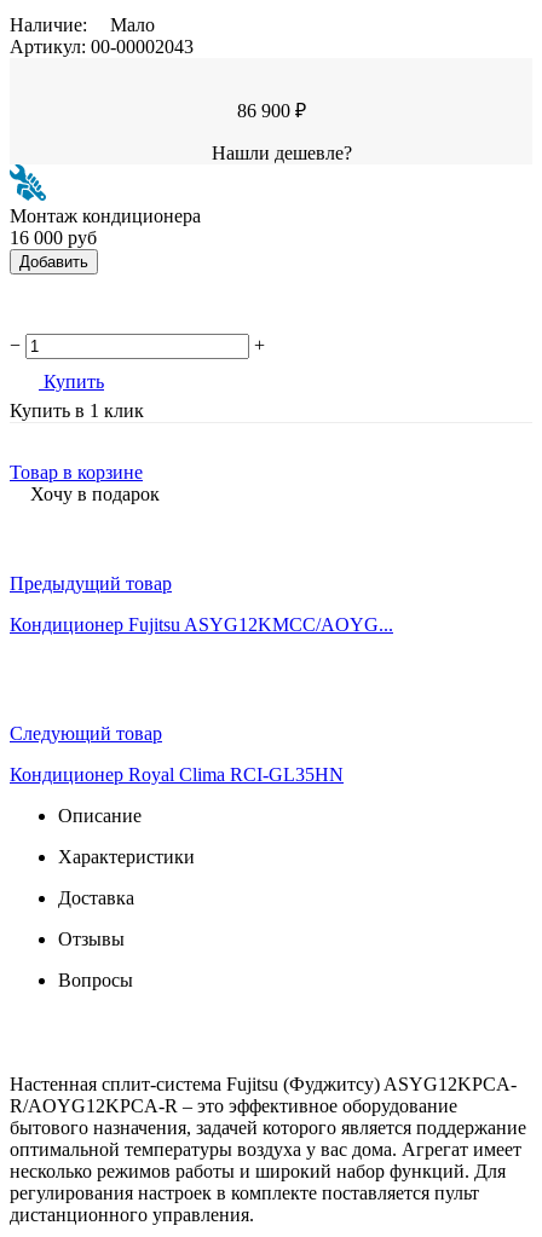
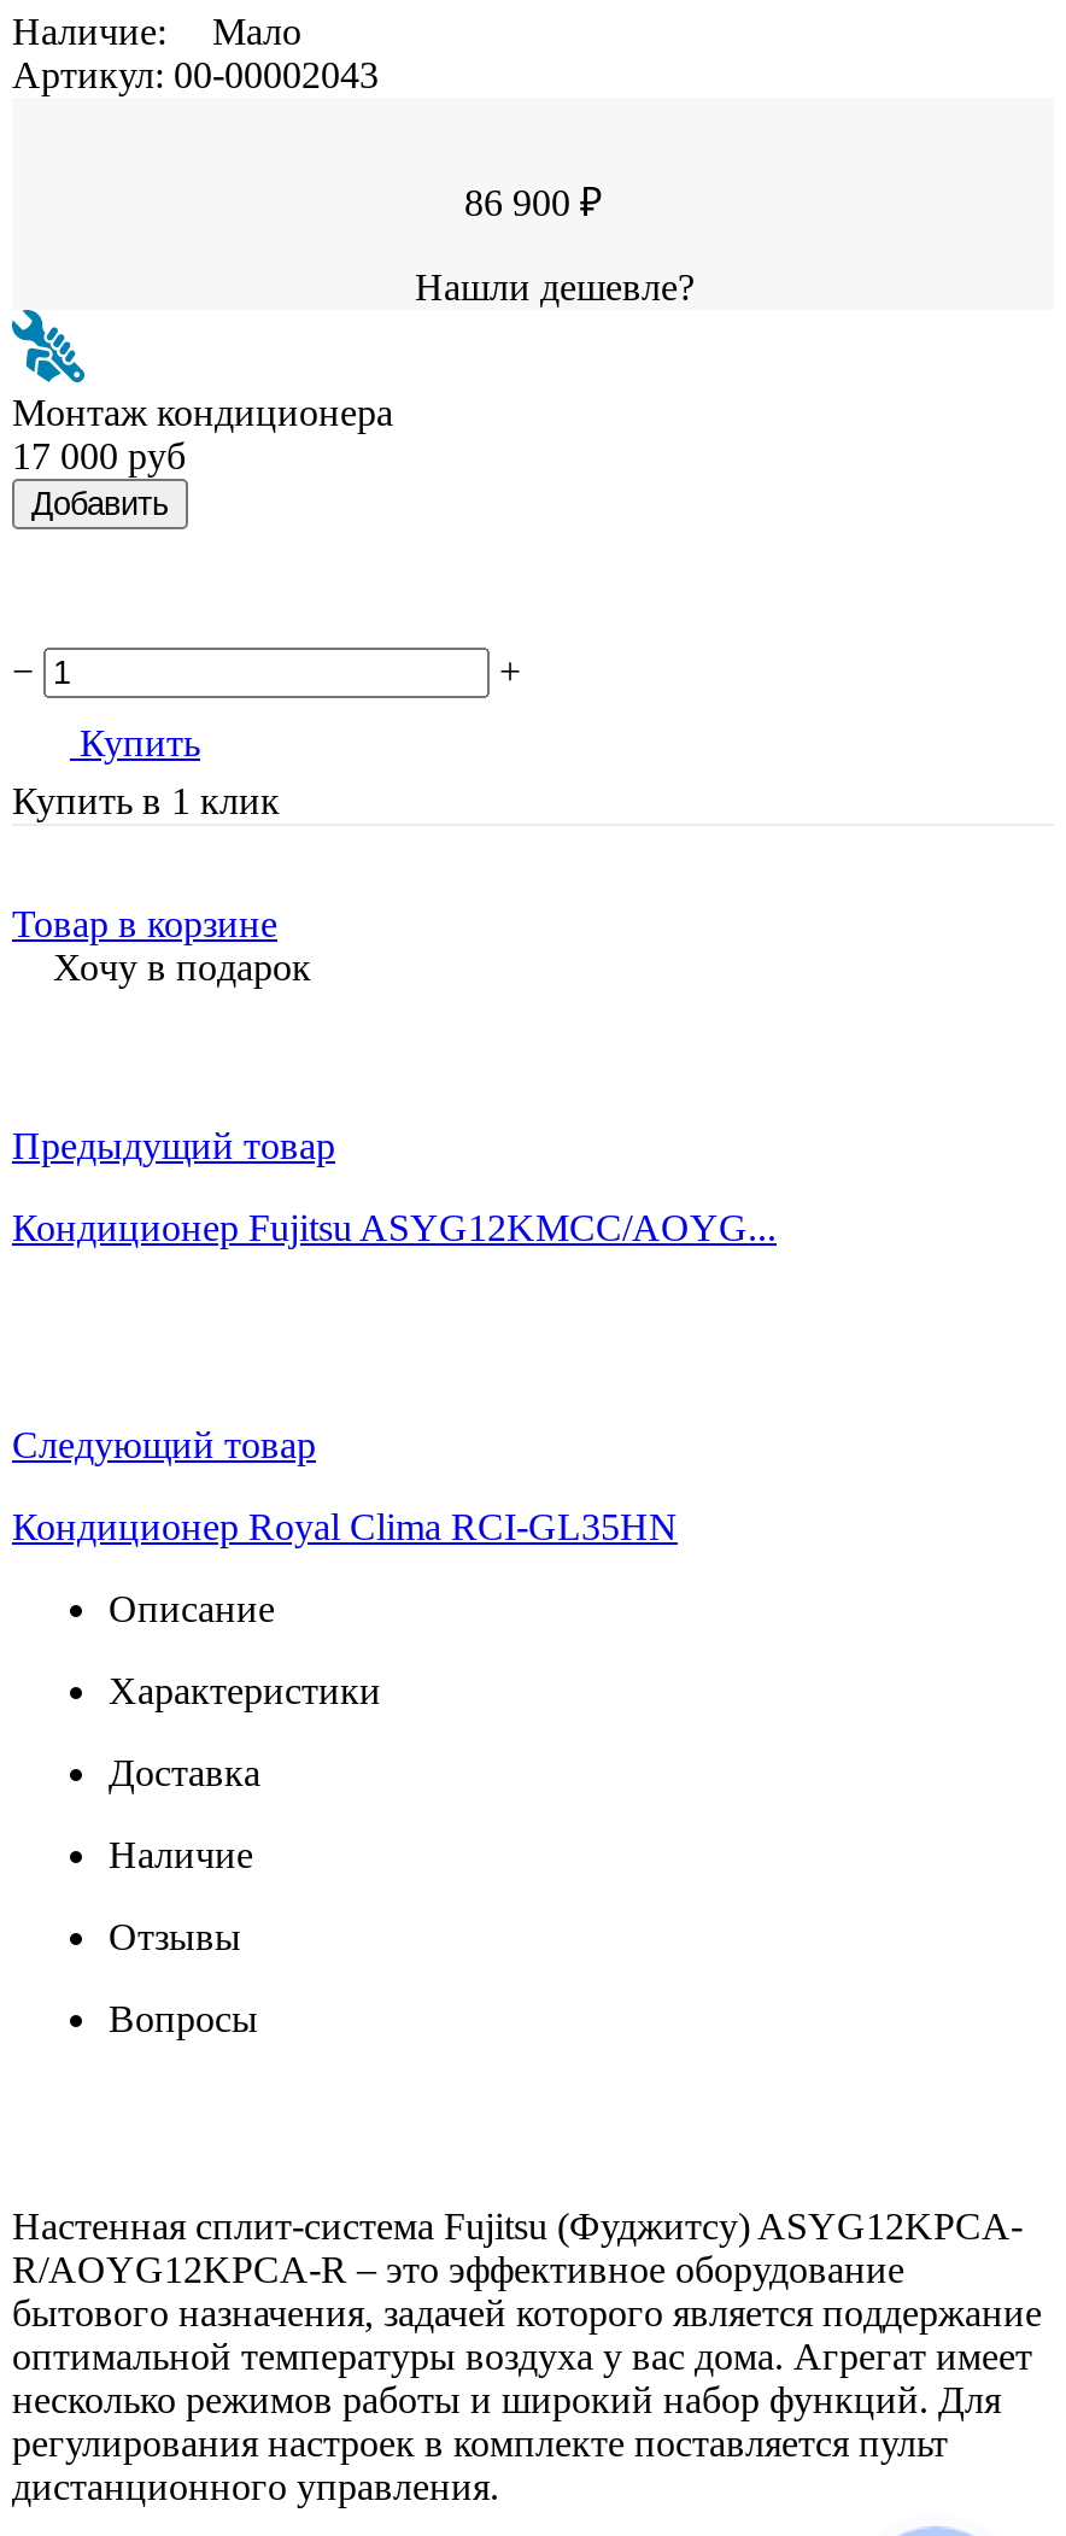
- 16 000 руб
+ 17 000 руб

+ Наличие
